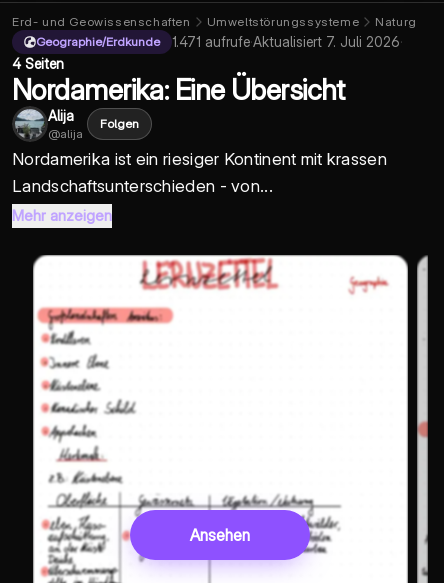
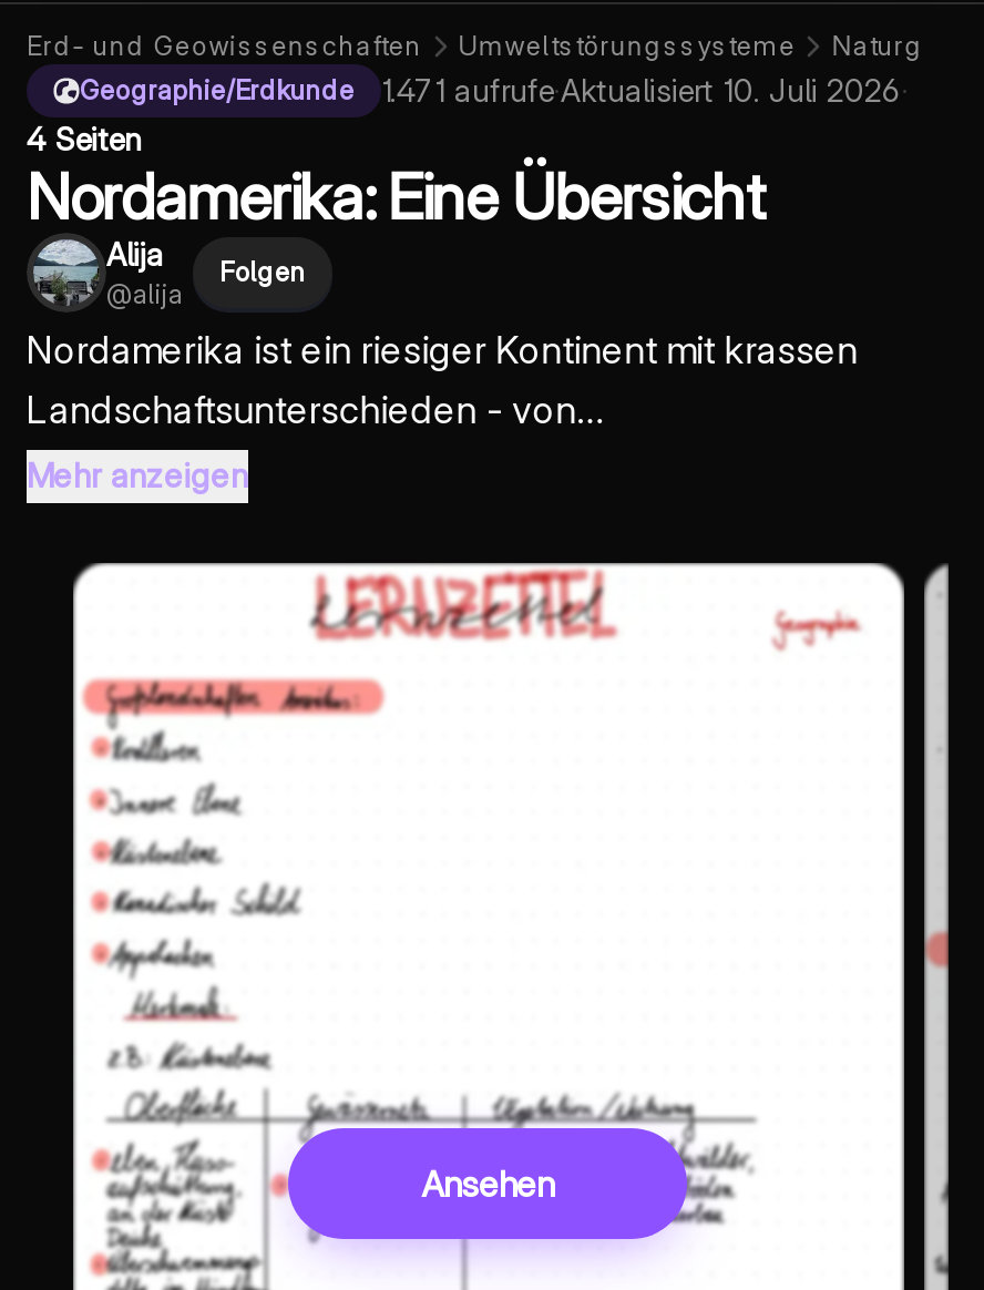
- 1.471 aufrufe·Aktualisiert 7. Juli 2026 ·
+ 1.471 aufrufe·Aktualisiert 10. Juli 2026 ·
